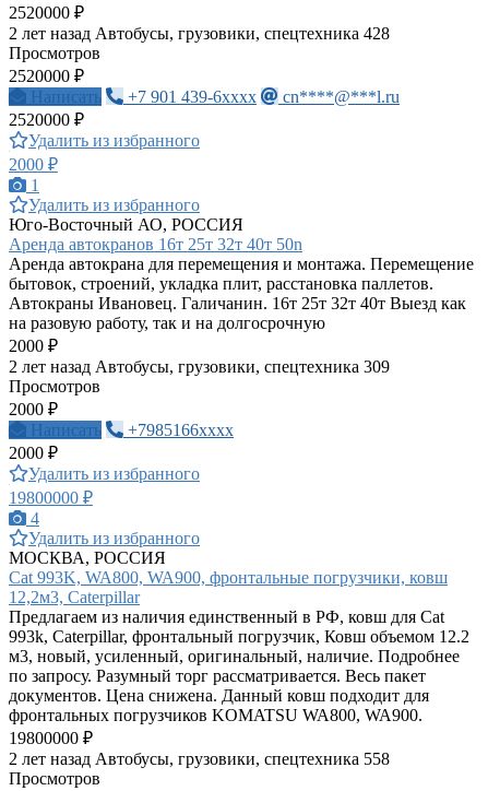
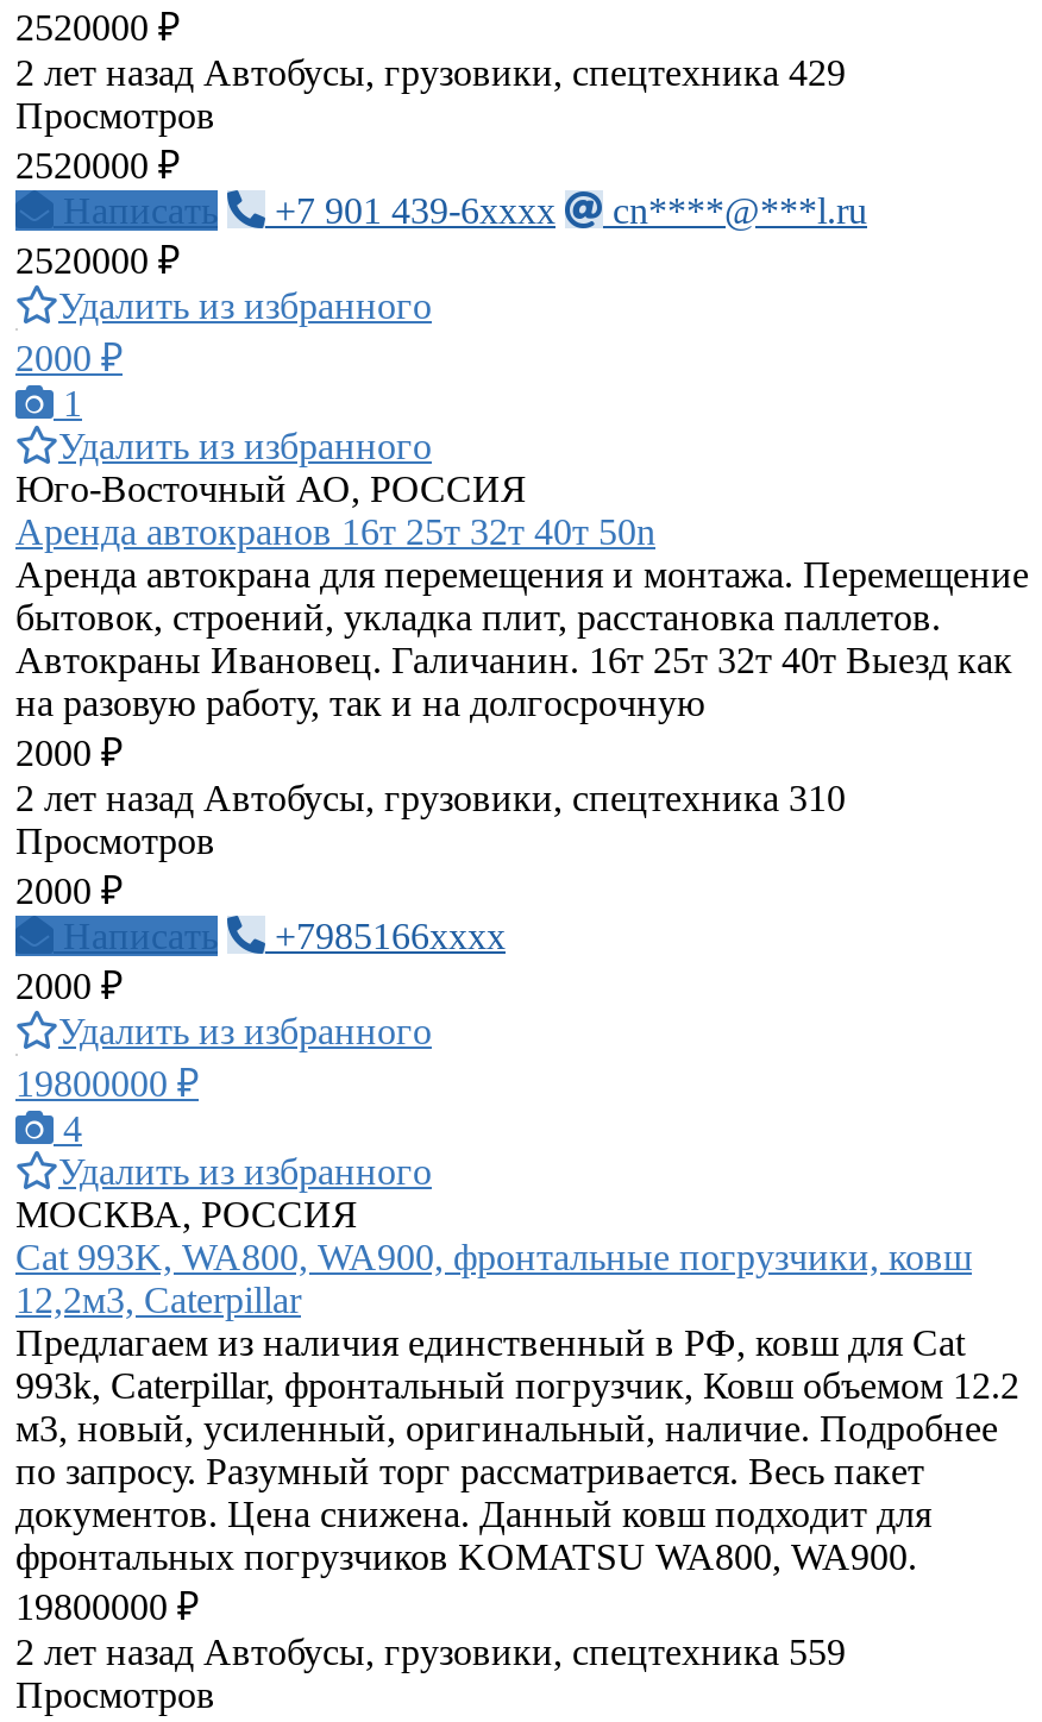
- 2 лет назад Автобусы, грузовики, спецтехника 428
+ 2 лет назад Автобусы, грузовики, спецтехника 429

- 2 лет назад Автобусы, грузовики, спецтехника 309
+ 2 лет назад Автобусы, грузовики, спецтехника 310

- 2 лет назад Автобусы, грузовики, спецтехника 558
+ 2 лет назад Автобусы, грузовики, спецтехника 559
